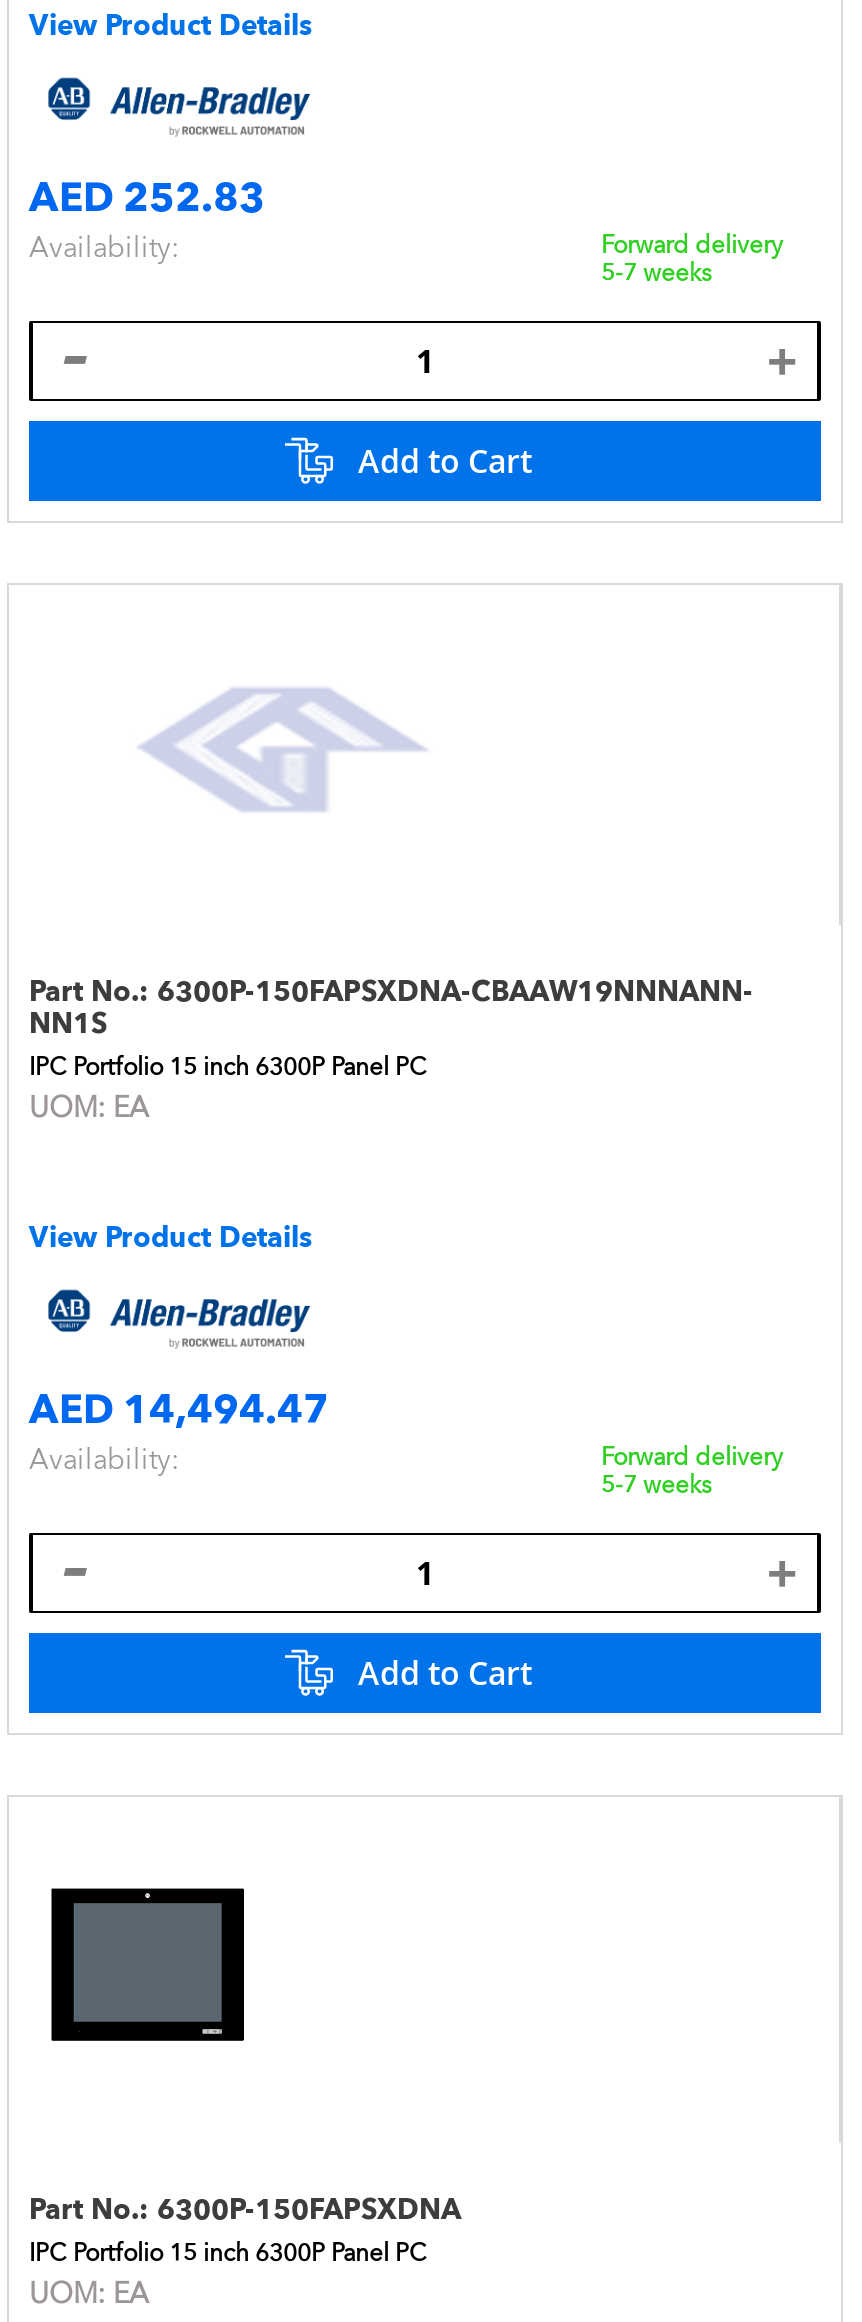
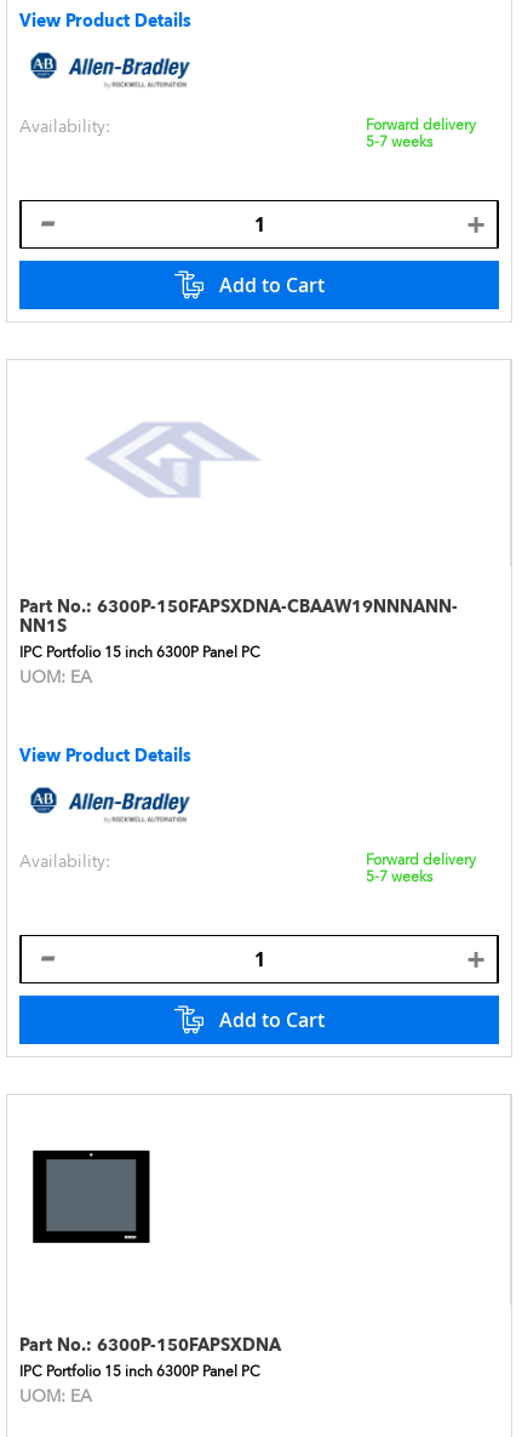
- AED 252.83

moved up: Availability: | Forward delivery | 5-7 weeks

- AED 14,494.47

moved up: Availability: | Forward delivery | 5-7 weeks
